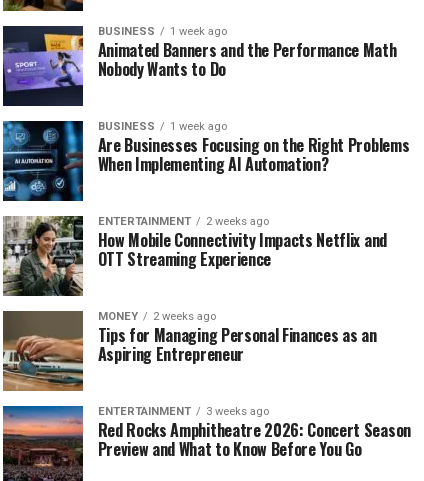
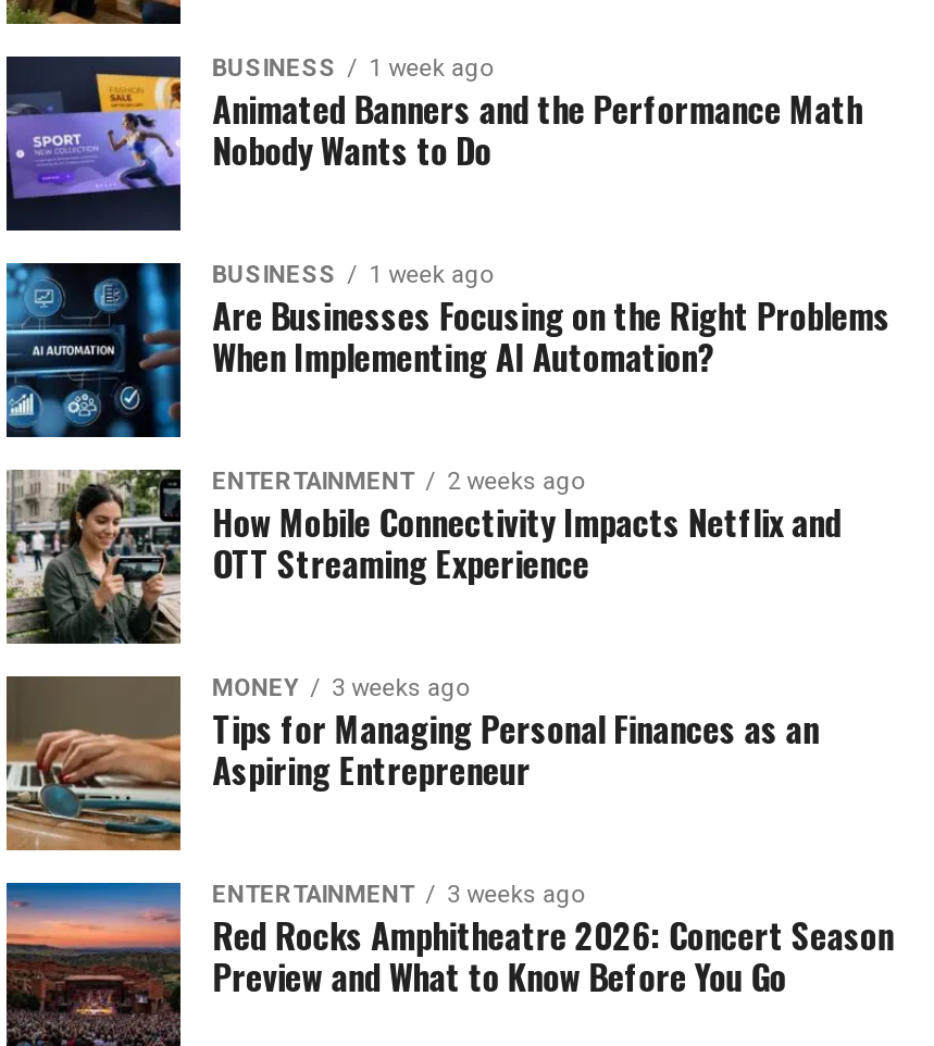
- MONEY 2 weeks ago
+ MONEY 3 weeks ago
